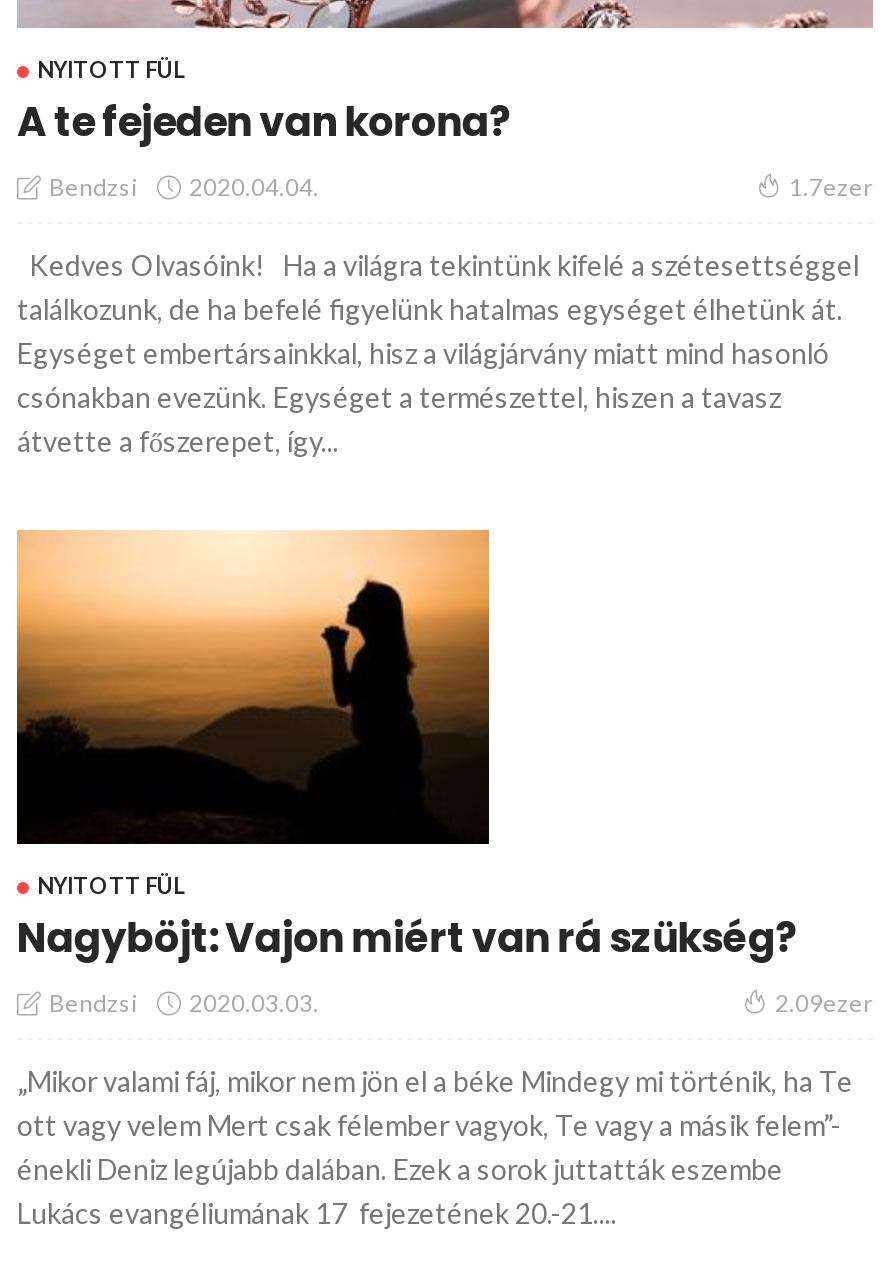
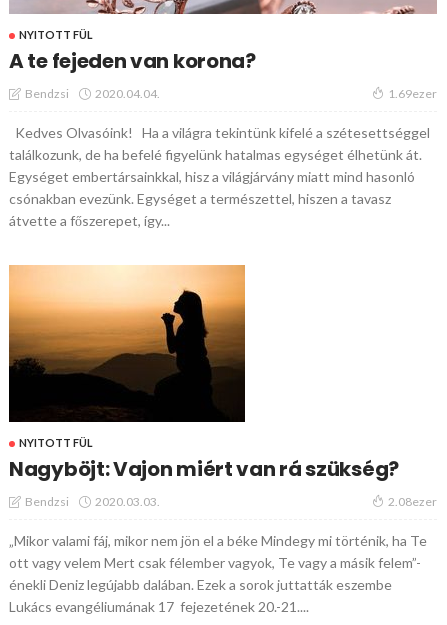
- 1.7ezer
+ 1.69ezer

- 2.09ezer
+ 2.08ezer
